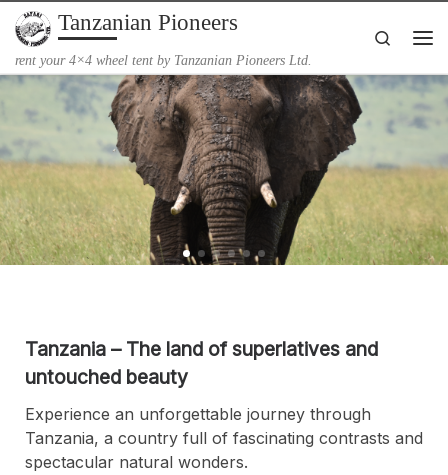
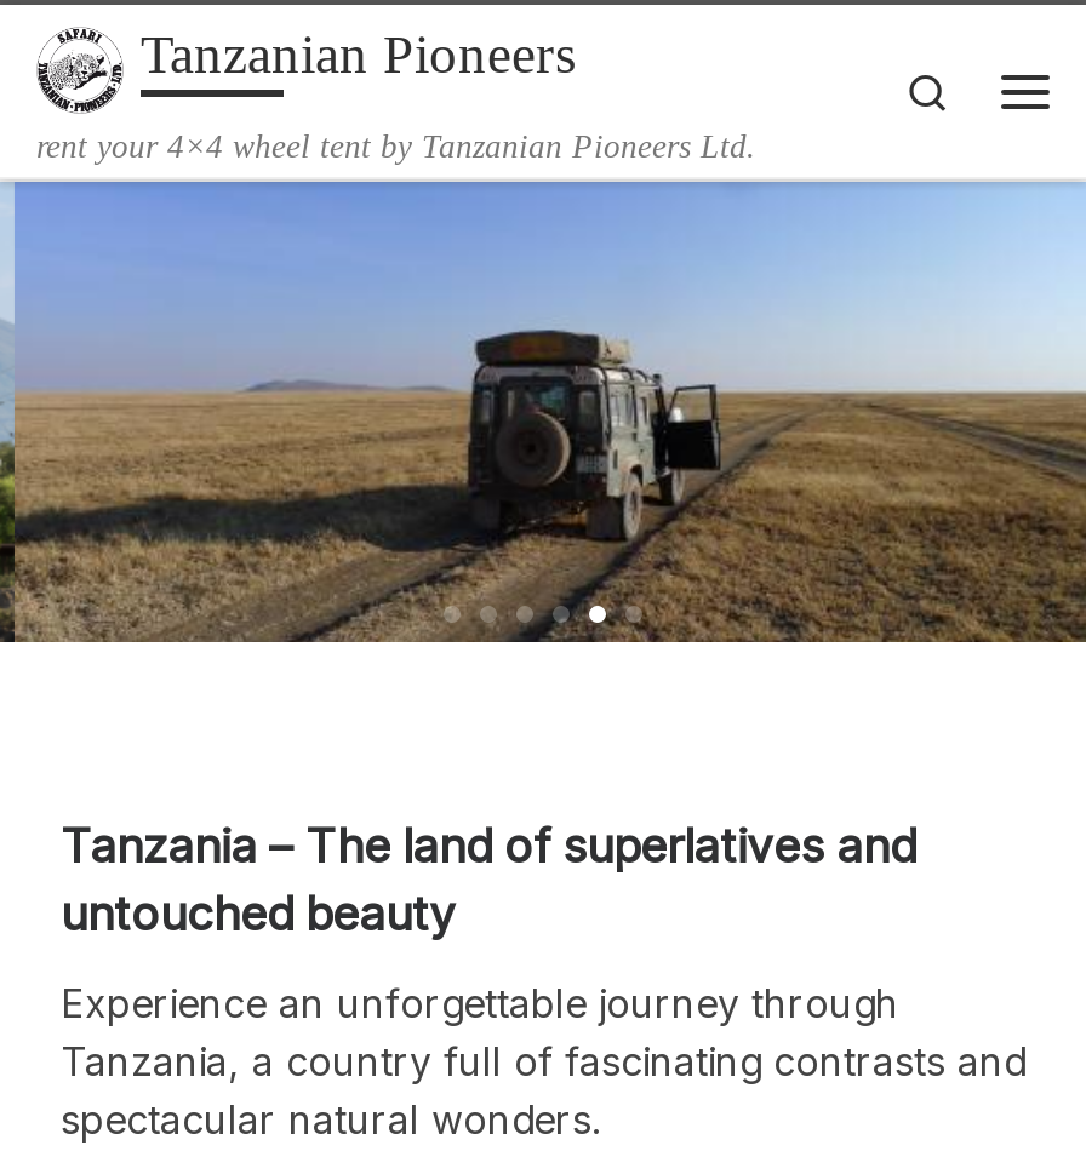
- [image]
+ [image]
